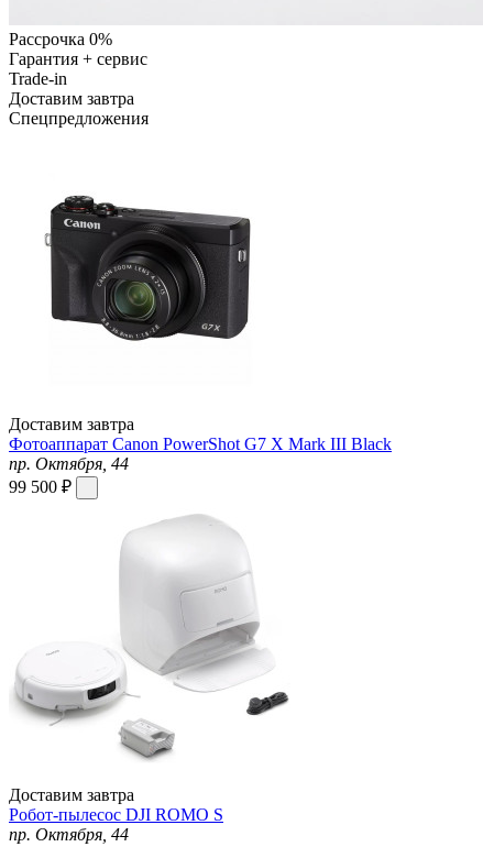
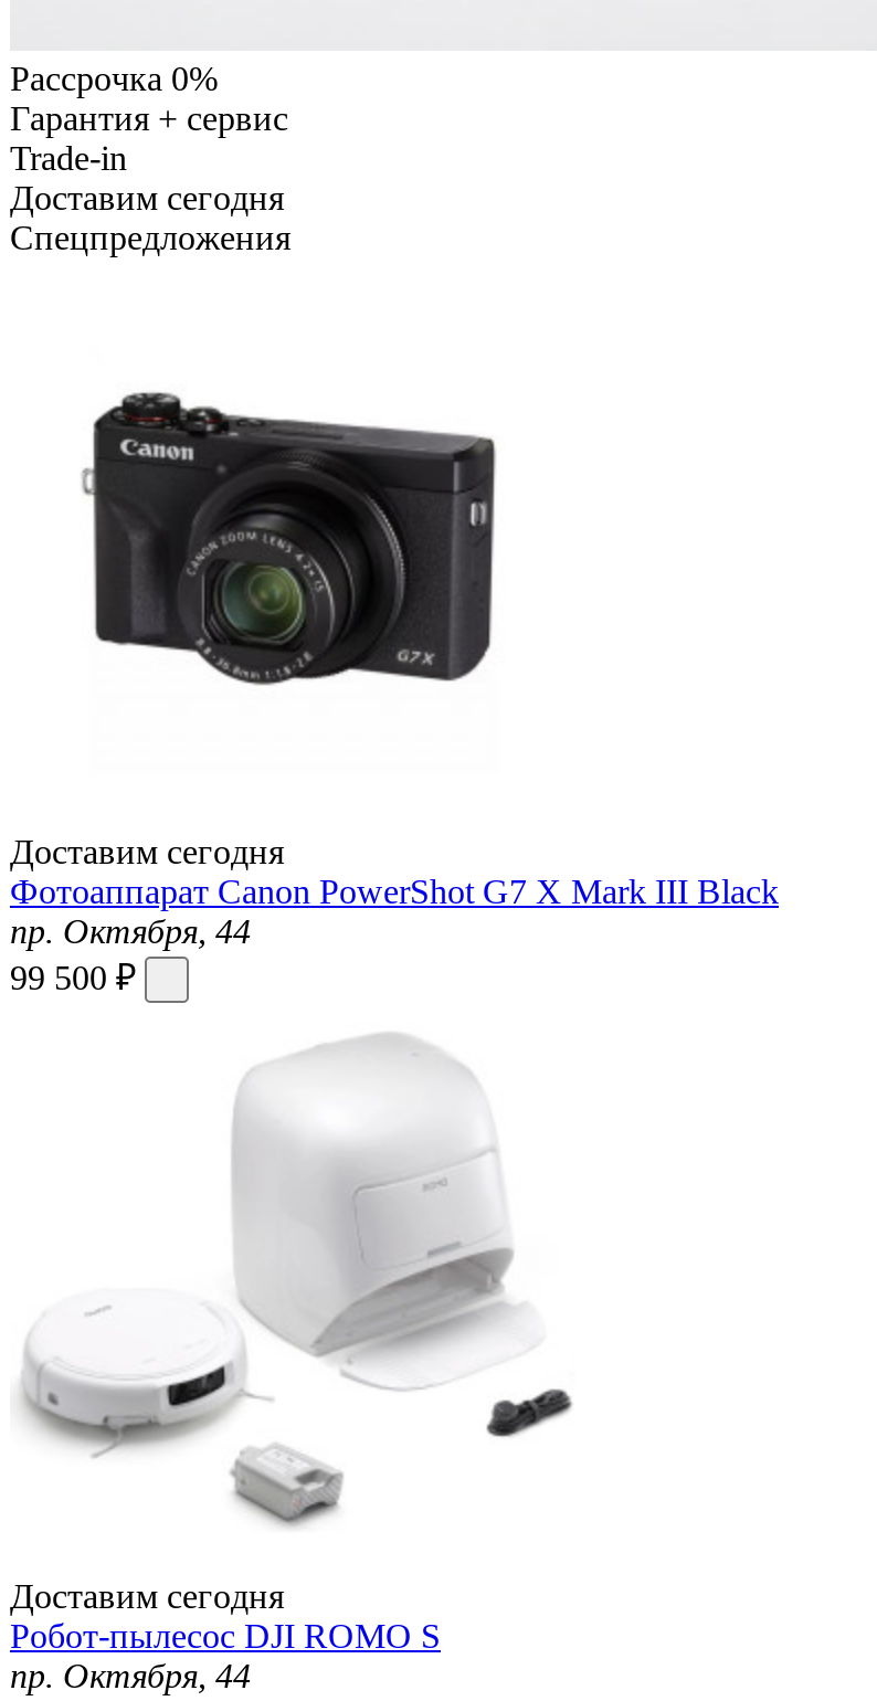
- Доставим завтра
+ Доставим сегодня

- Доставим завтра
+ Доставим сегодня

- Доставим завтра
+ Доставим сегодня
